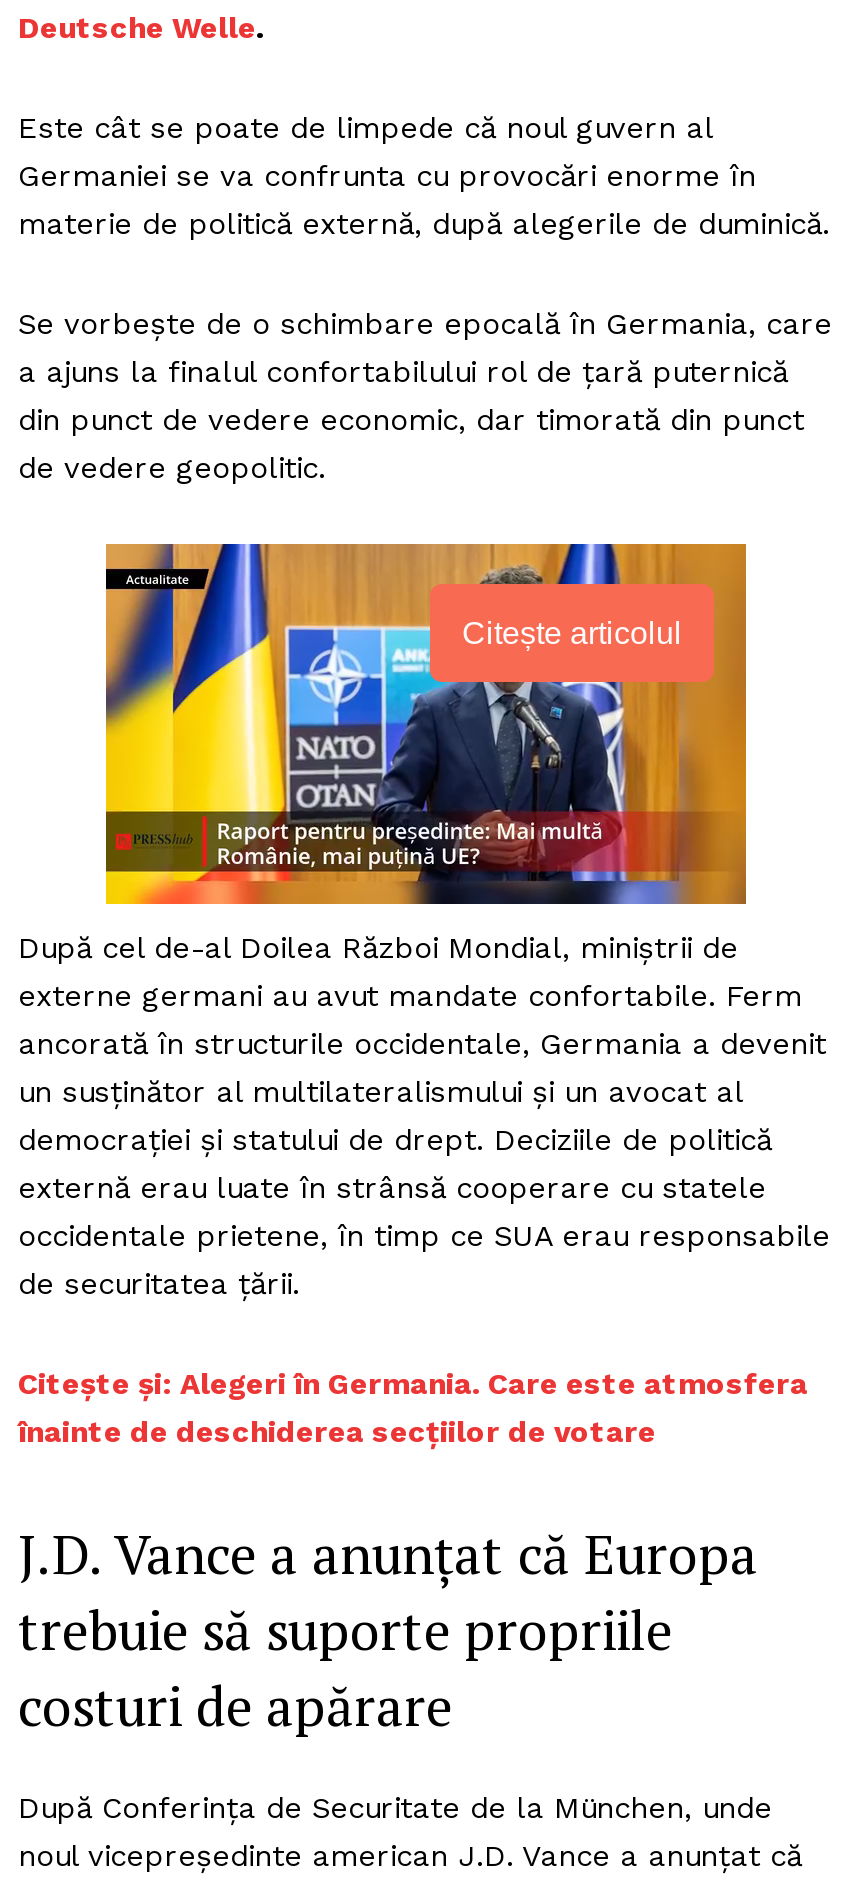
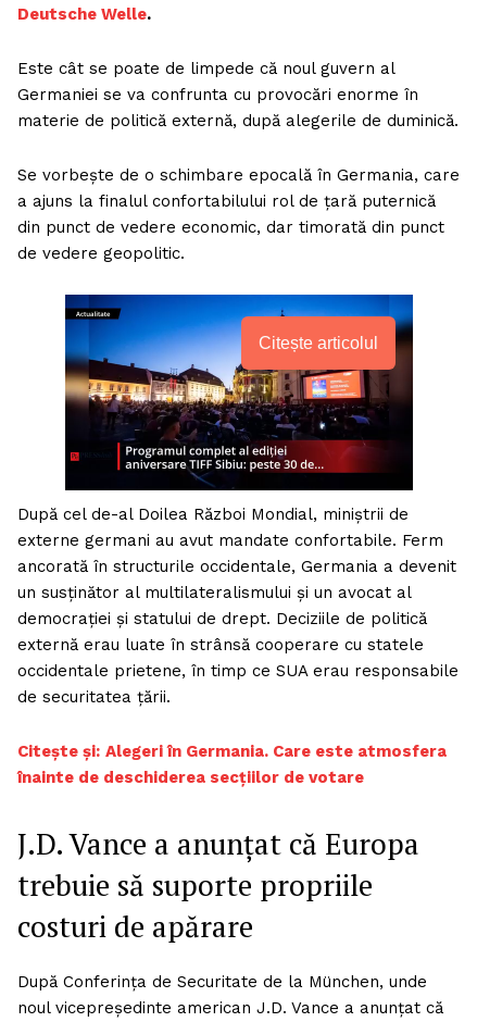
- [image]
+ [image]
